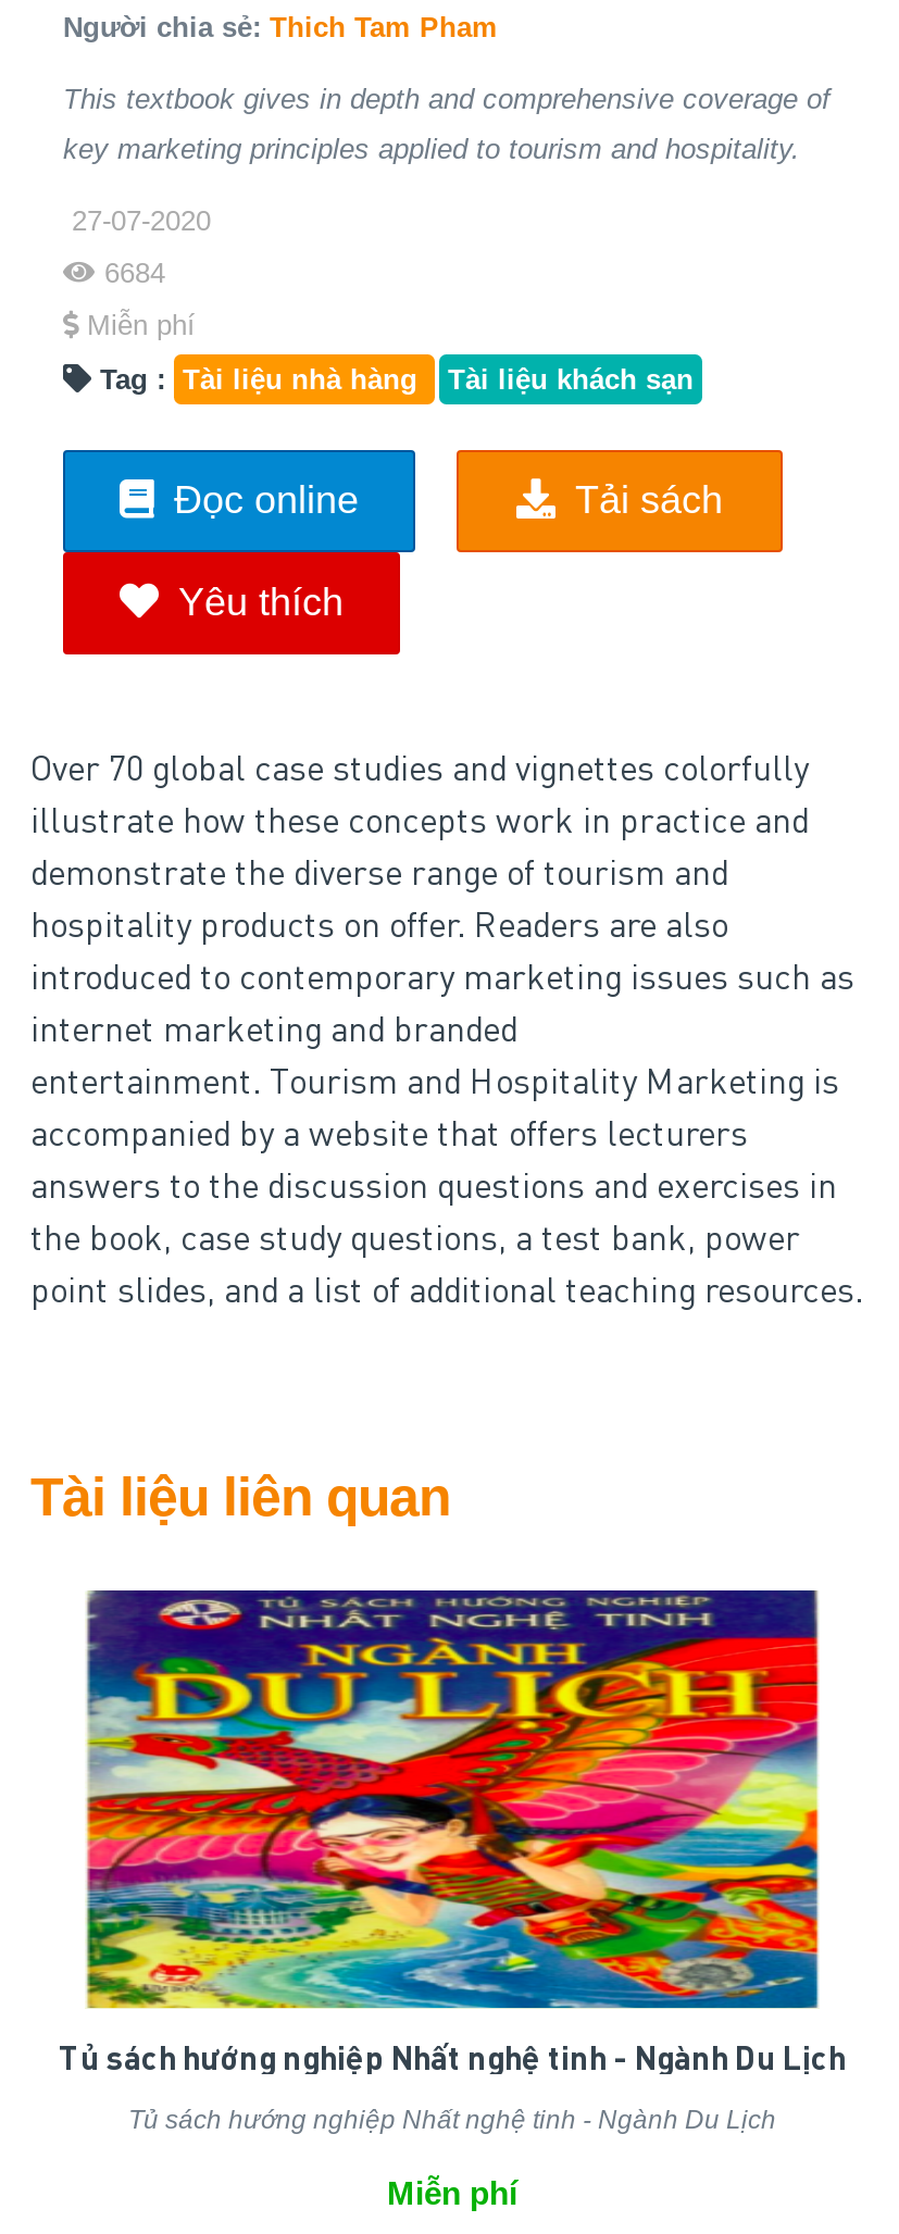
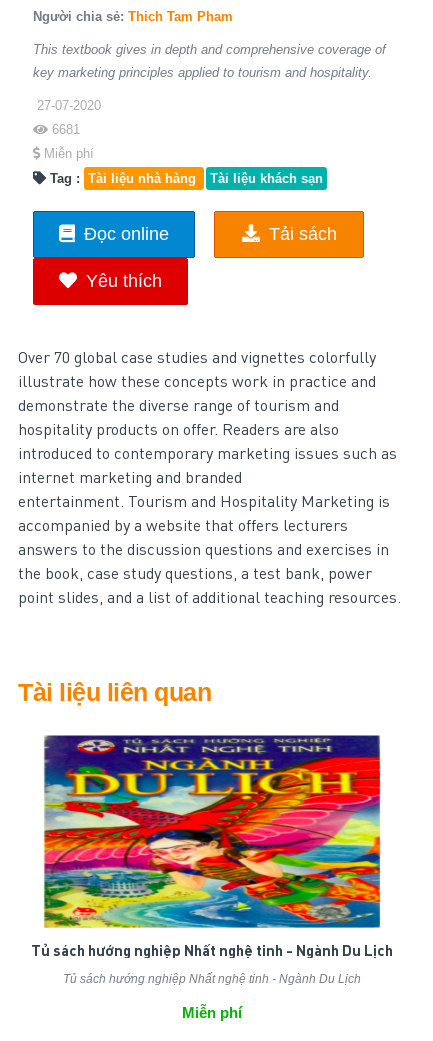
- 6684
+ 6681
